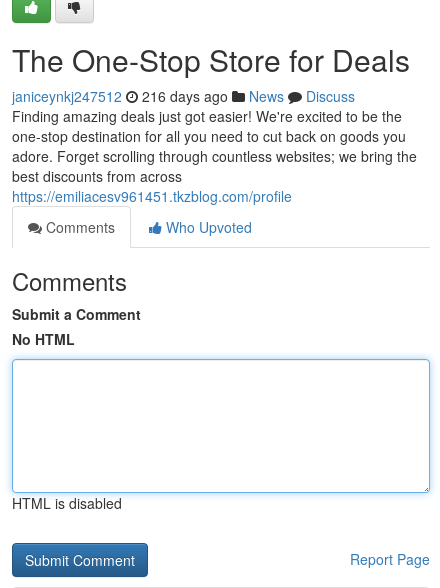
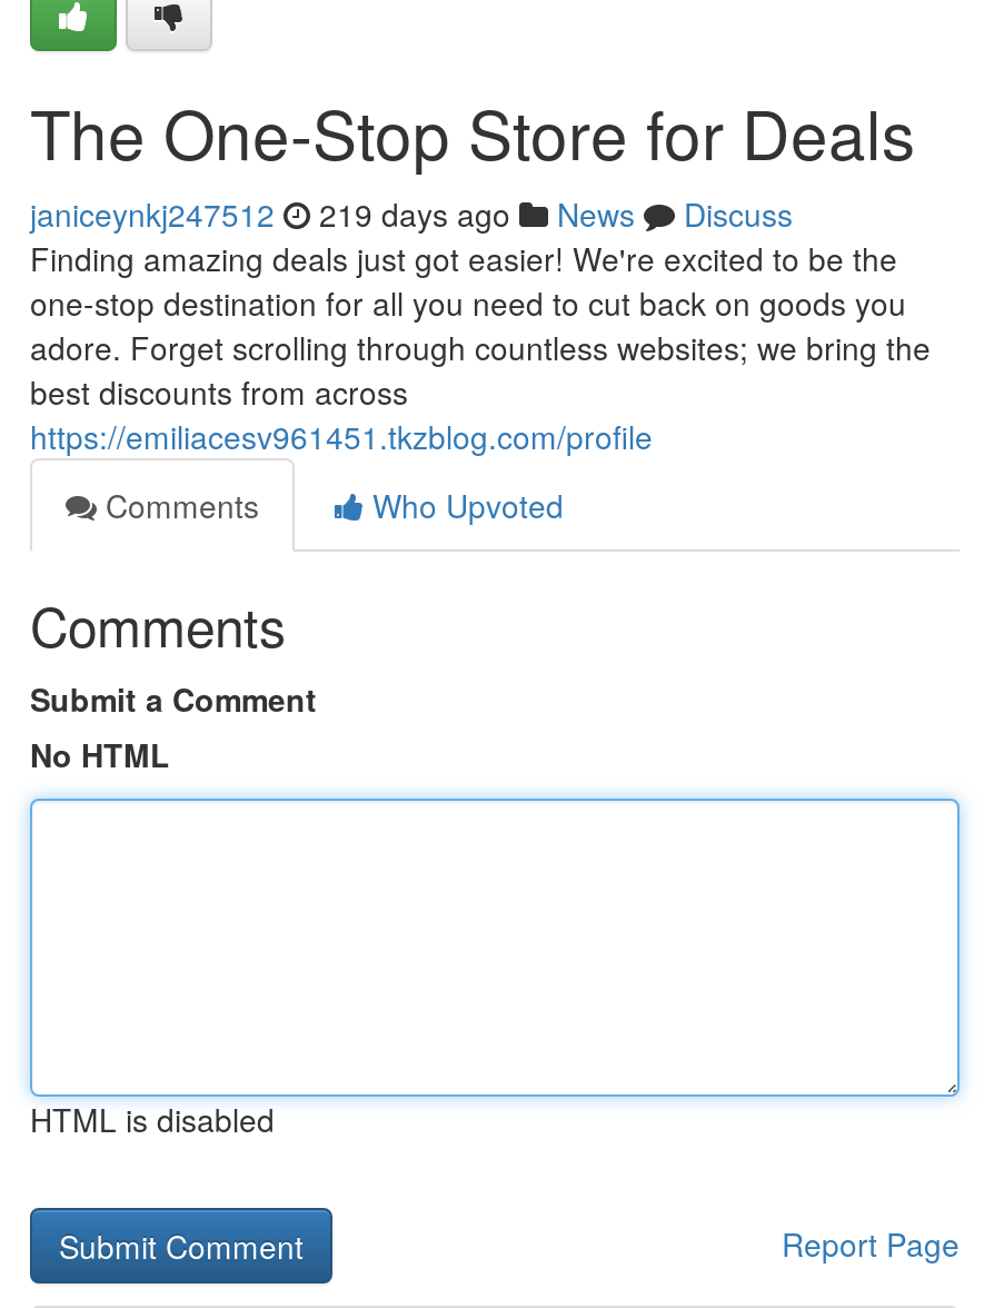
- janiceynkj247512 216 days ago News Discuss
+ janiceynkj247512 219 days ago News Discuss
